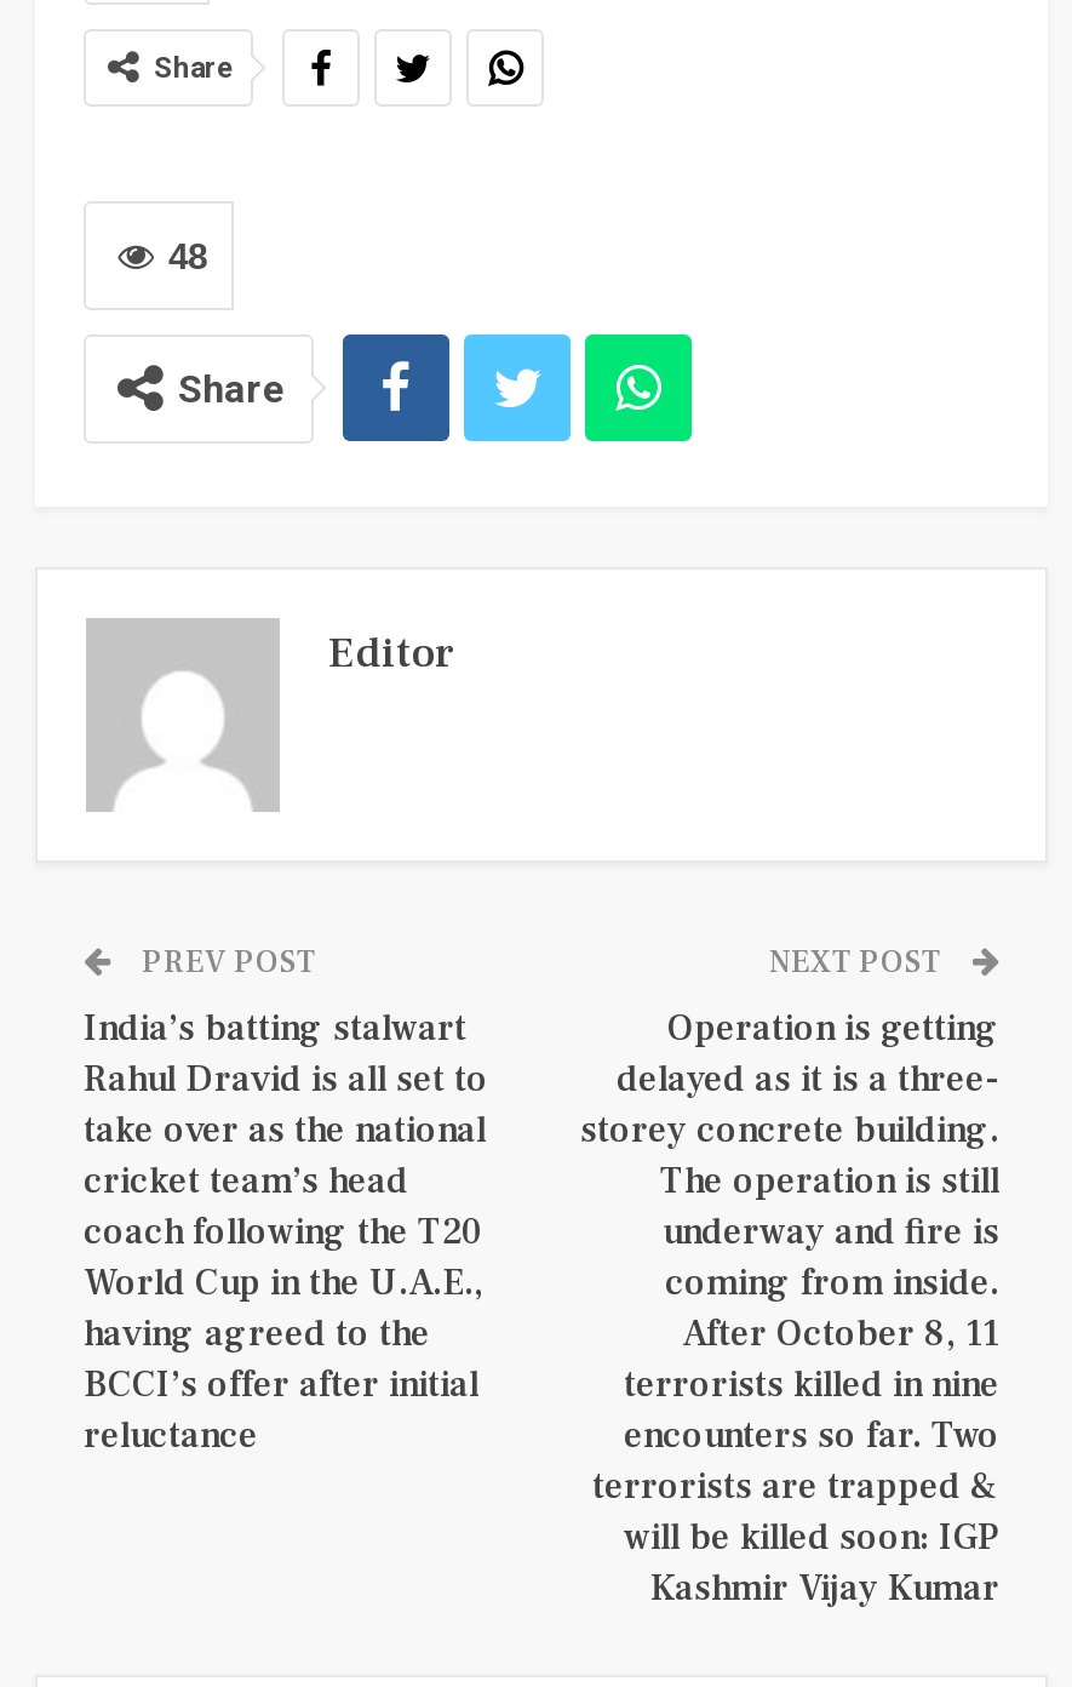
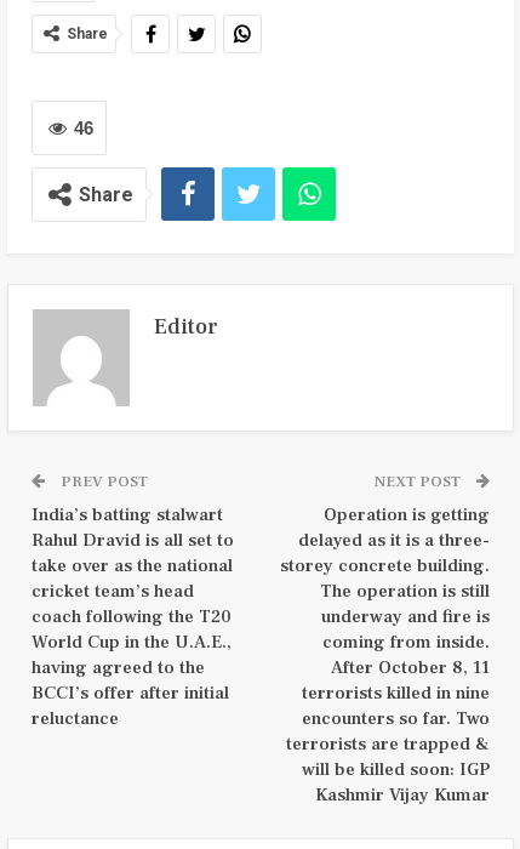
- 48
+ 46
